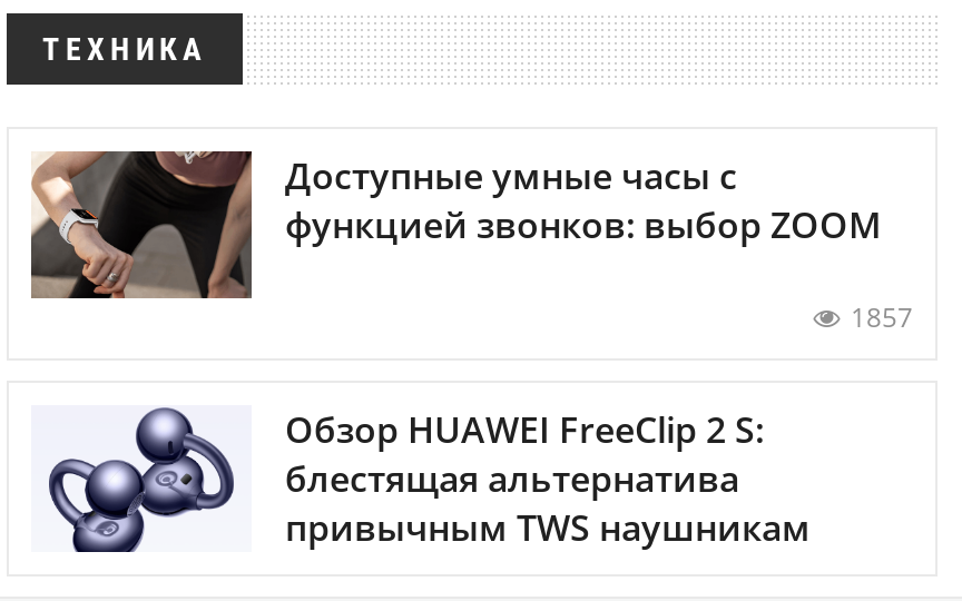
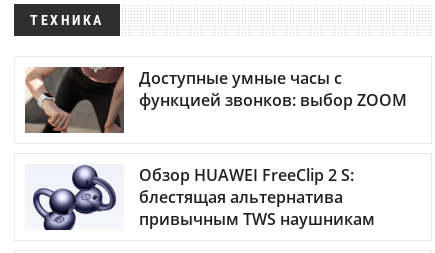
- 1857
